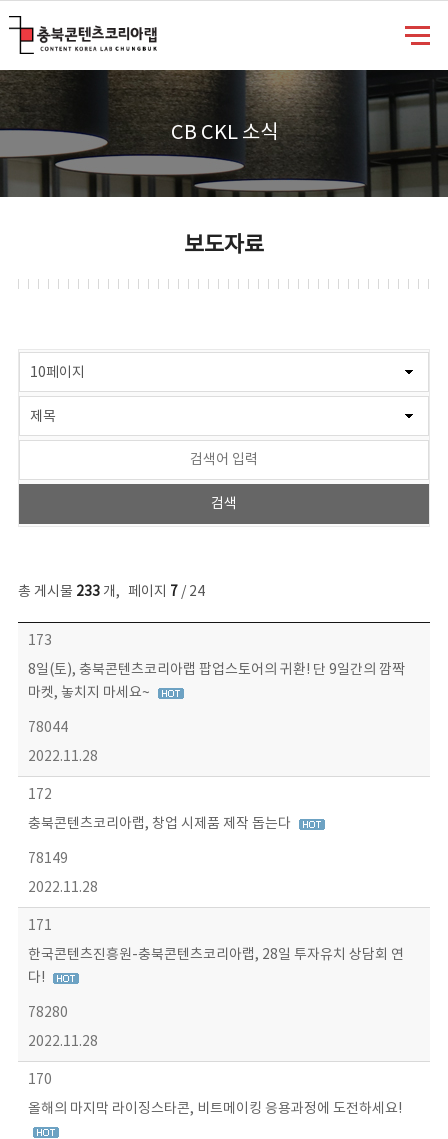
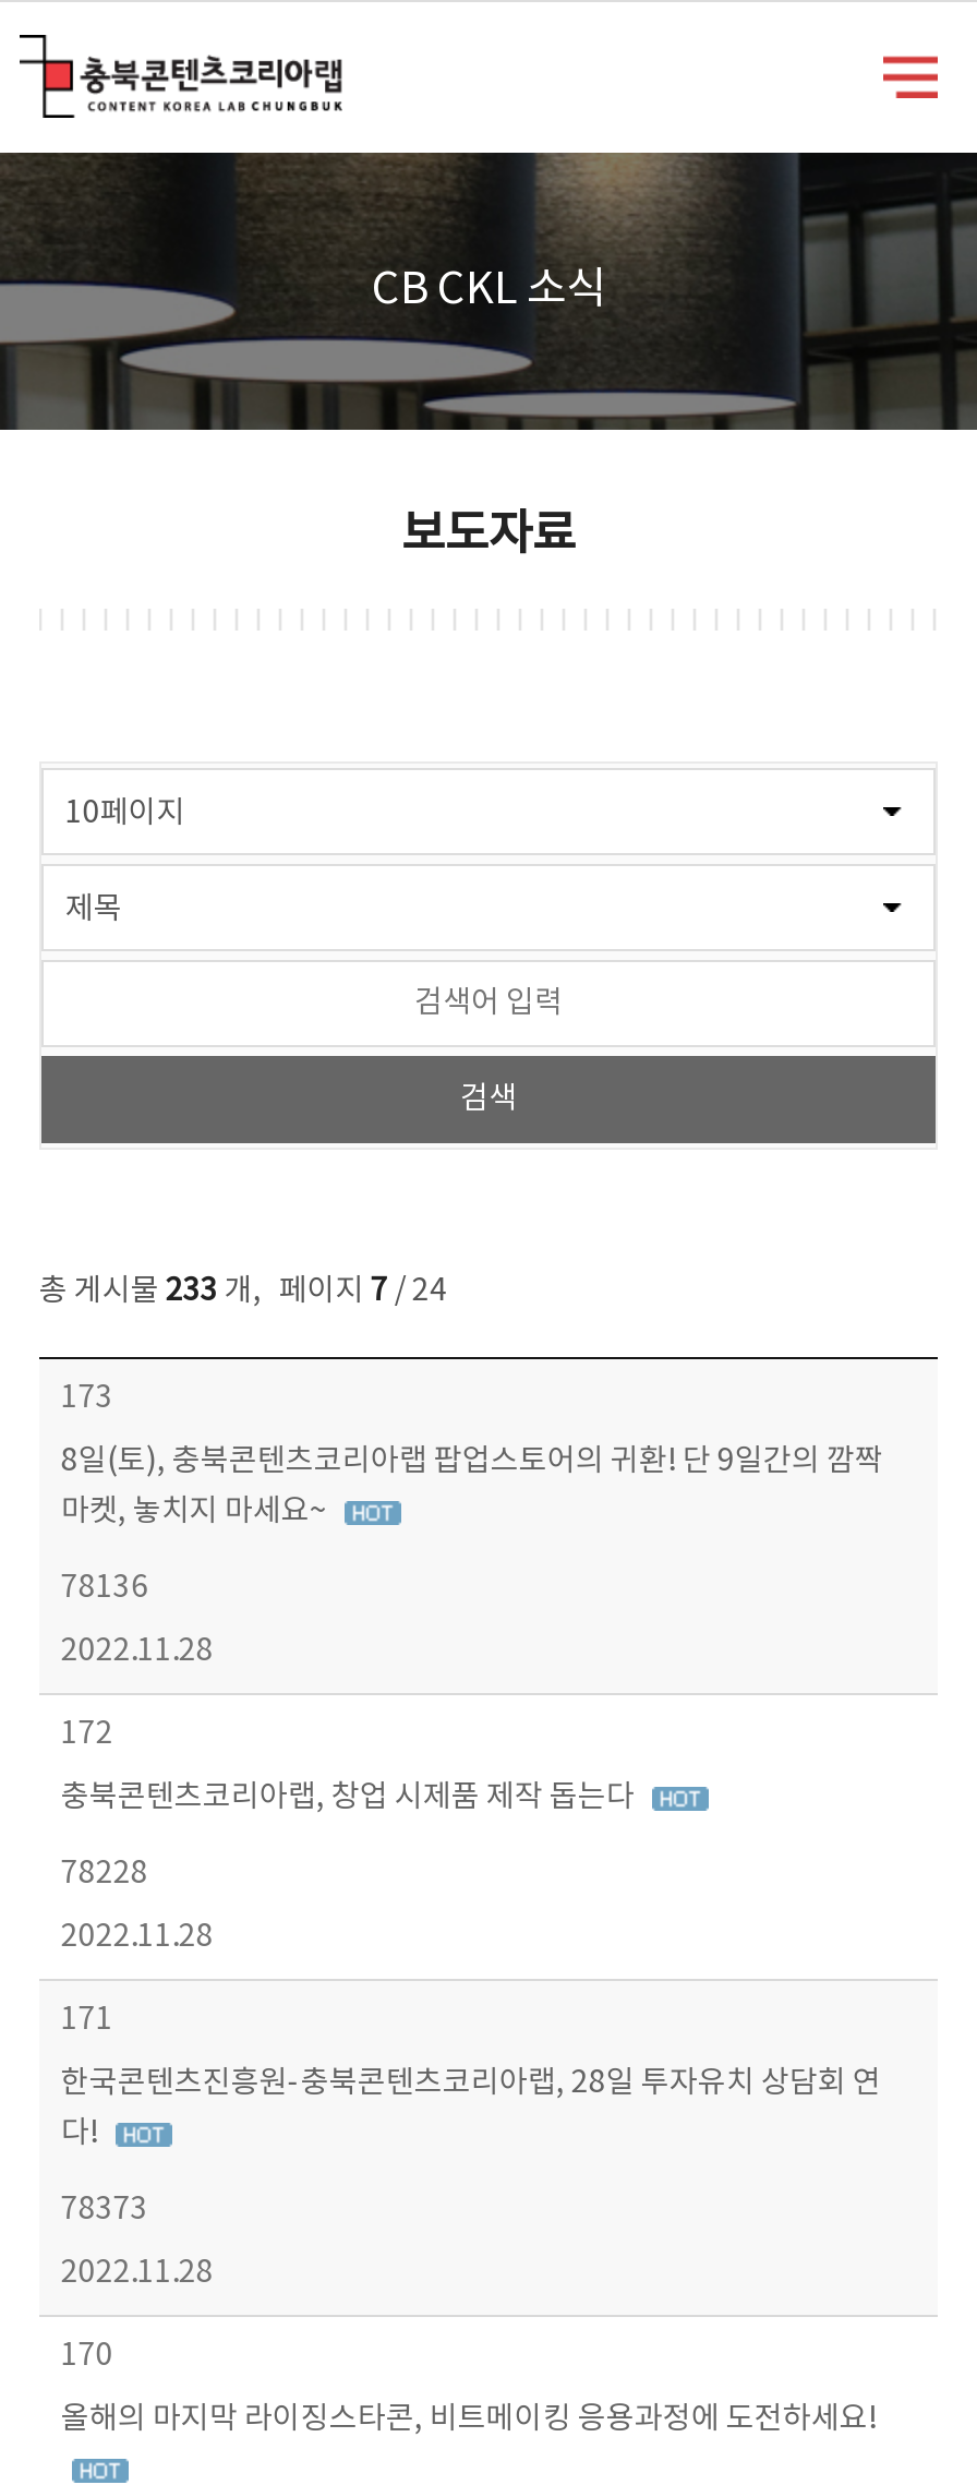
- 78044
+ 78136

- 78149
+ 78228

- 78280
+ 78373
